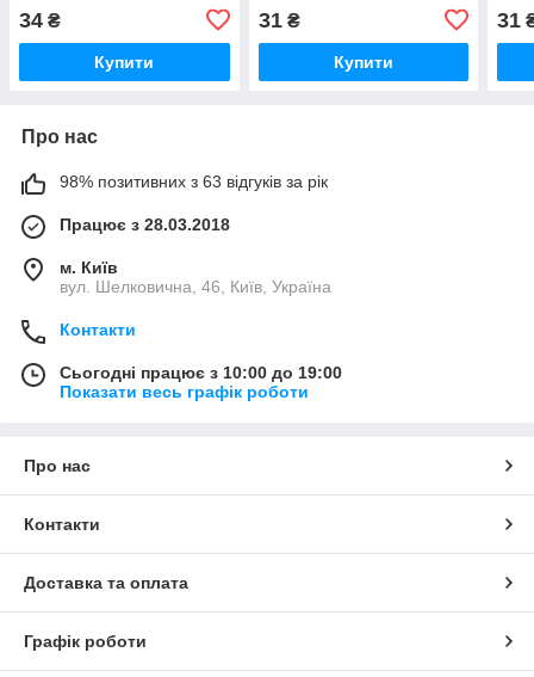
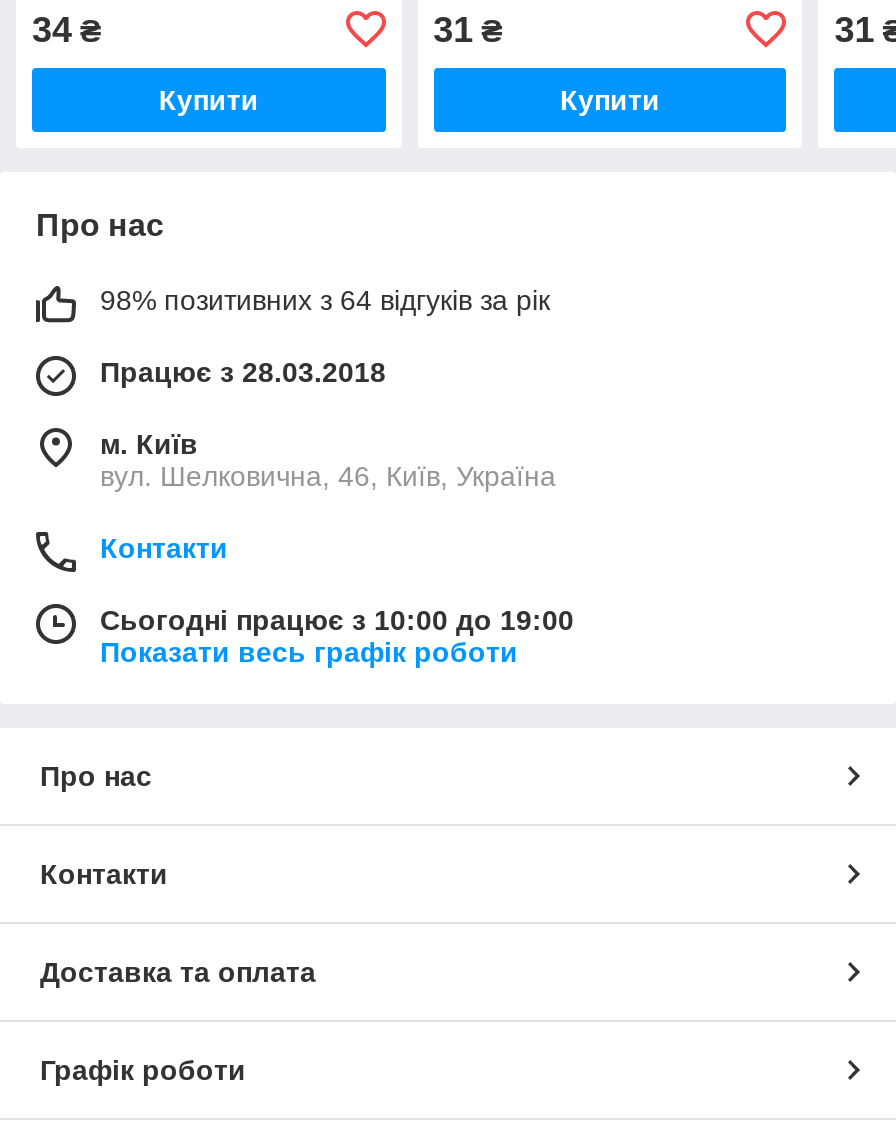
- 98% позитивних з 63 відгуків за рік
+ 98% позитивних з 64 відгуків за рік
